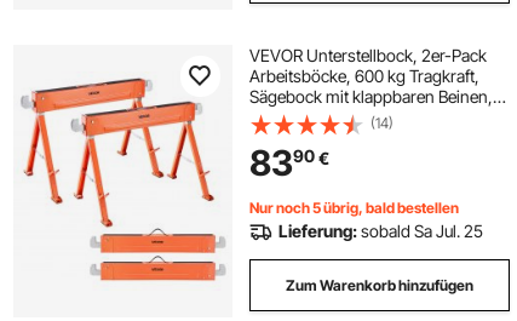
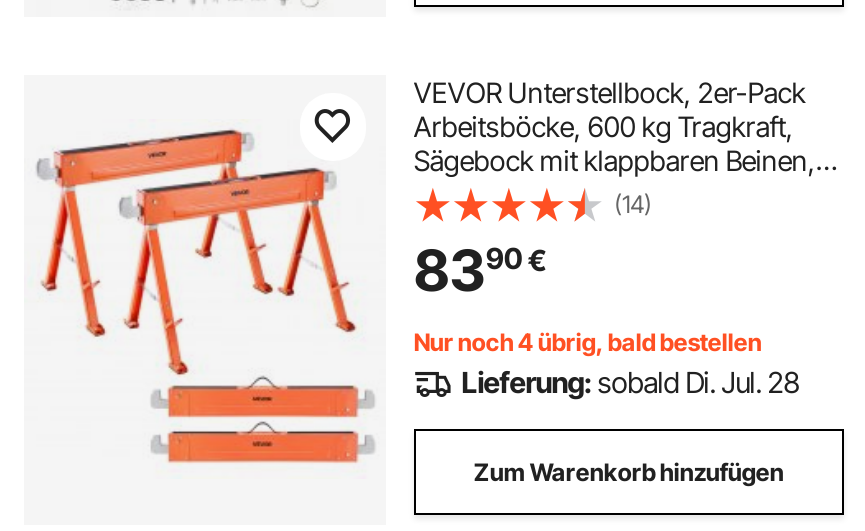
- Nur noch 5 übrig, bald bestellen
+ Nur noch 4 übrig, bald bestellen

- Lieferung: sobald Sa Jul. 25
+ Lieferung: sobald Di. Jul. 28
